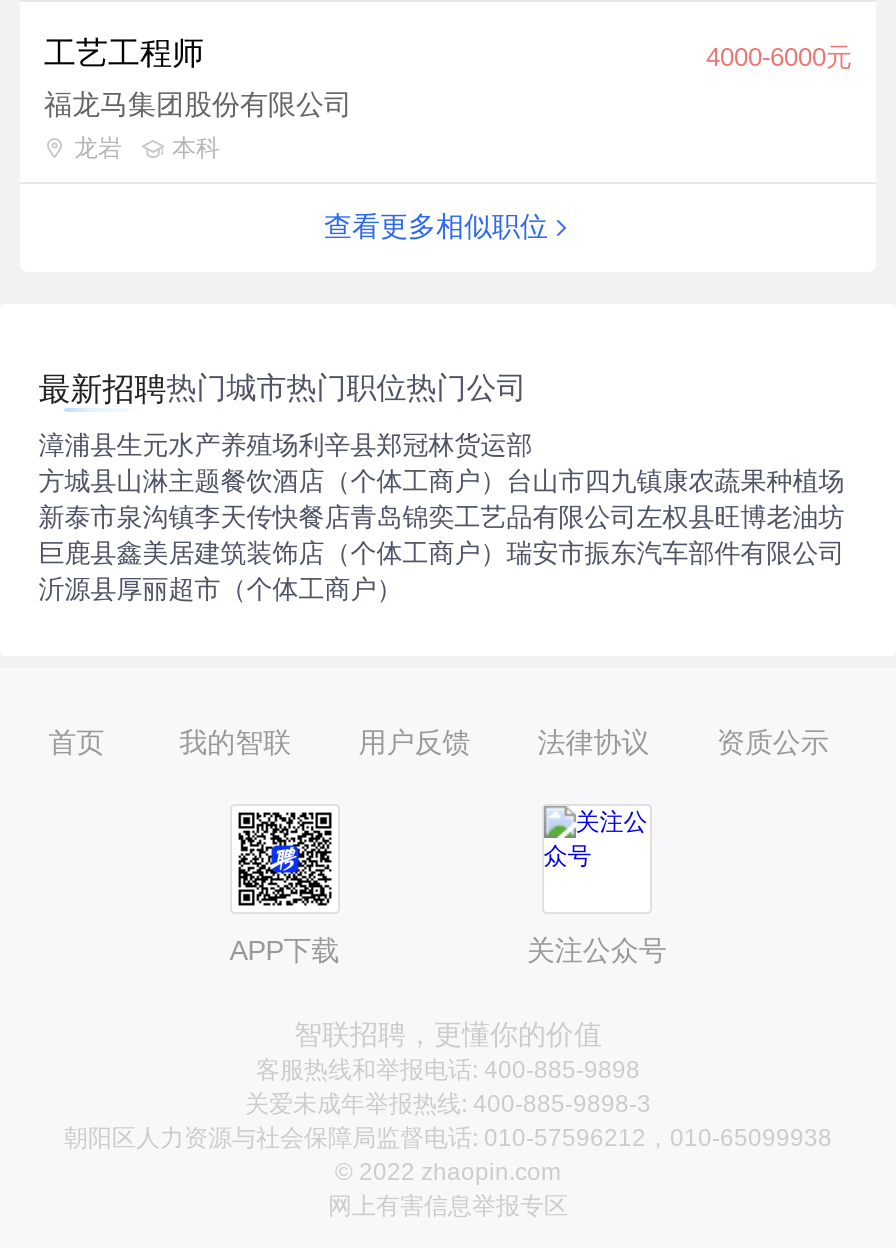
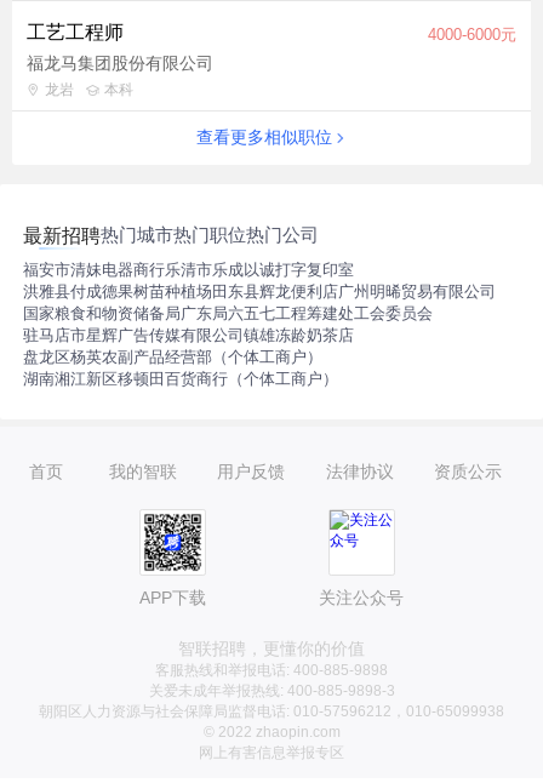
- 漳浦县生元水产养殖场利辛县郑冠林货运部
- 方城县山淋主题餐饮酒店（个体工商户）台山市四九镇康农蔬果种植场
- 新泰市泉沟镇李天传快餐店青岛锦奕工艺品有限公司左权县旺博老油坊
- 巨鹿县鑫美居建筑装饰店（个体工商户）瑞安市振东汽车部件有限公司
- 沂源县厚丽超市（个体工商户）
+ 福安市清妹电器商行乐清市乐成以诚打字复印室
+ 洪雅县付成德果树苗种植场田东县辉龙便利店广州明晞贸易有限公司
+ 国家粮食和物资储备局广东局六五七工程筹建处工会委员会
+ 驻马店市星辉广告传媒有限公司镇雄冻龄奶茶店
+ 盘龙区杨英农副产品经营部（个体工商户）
+ 湖南湘江新区移顿田百货商行（个体工商户）
